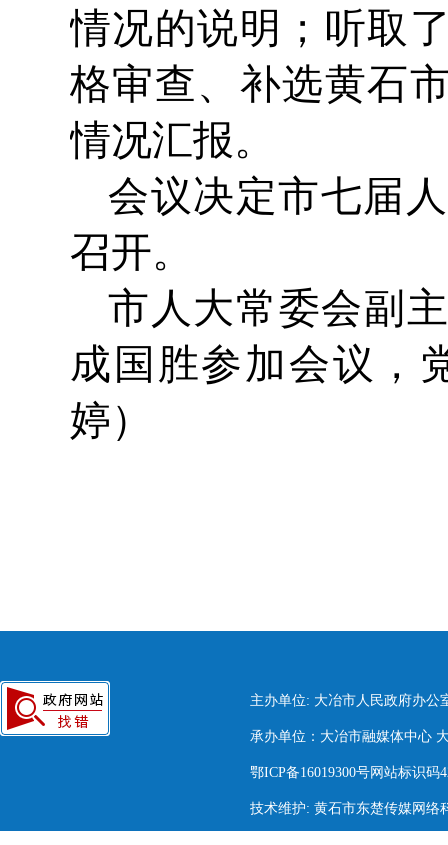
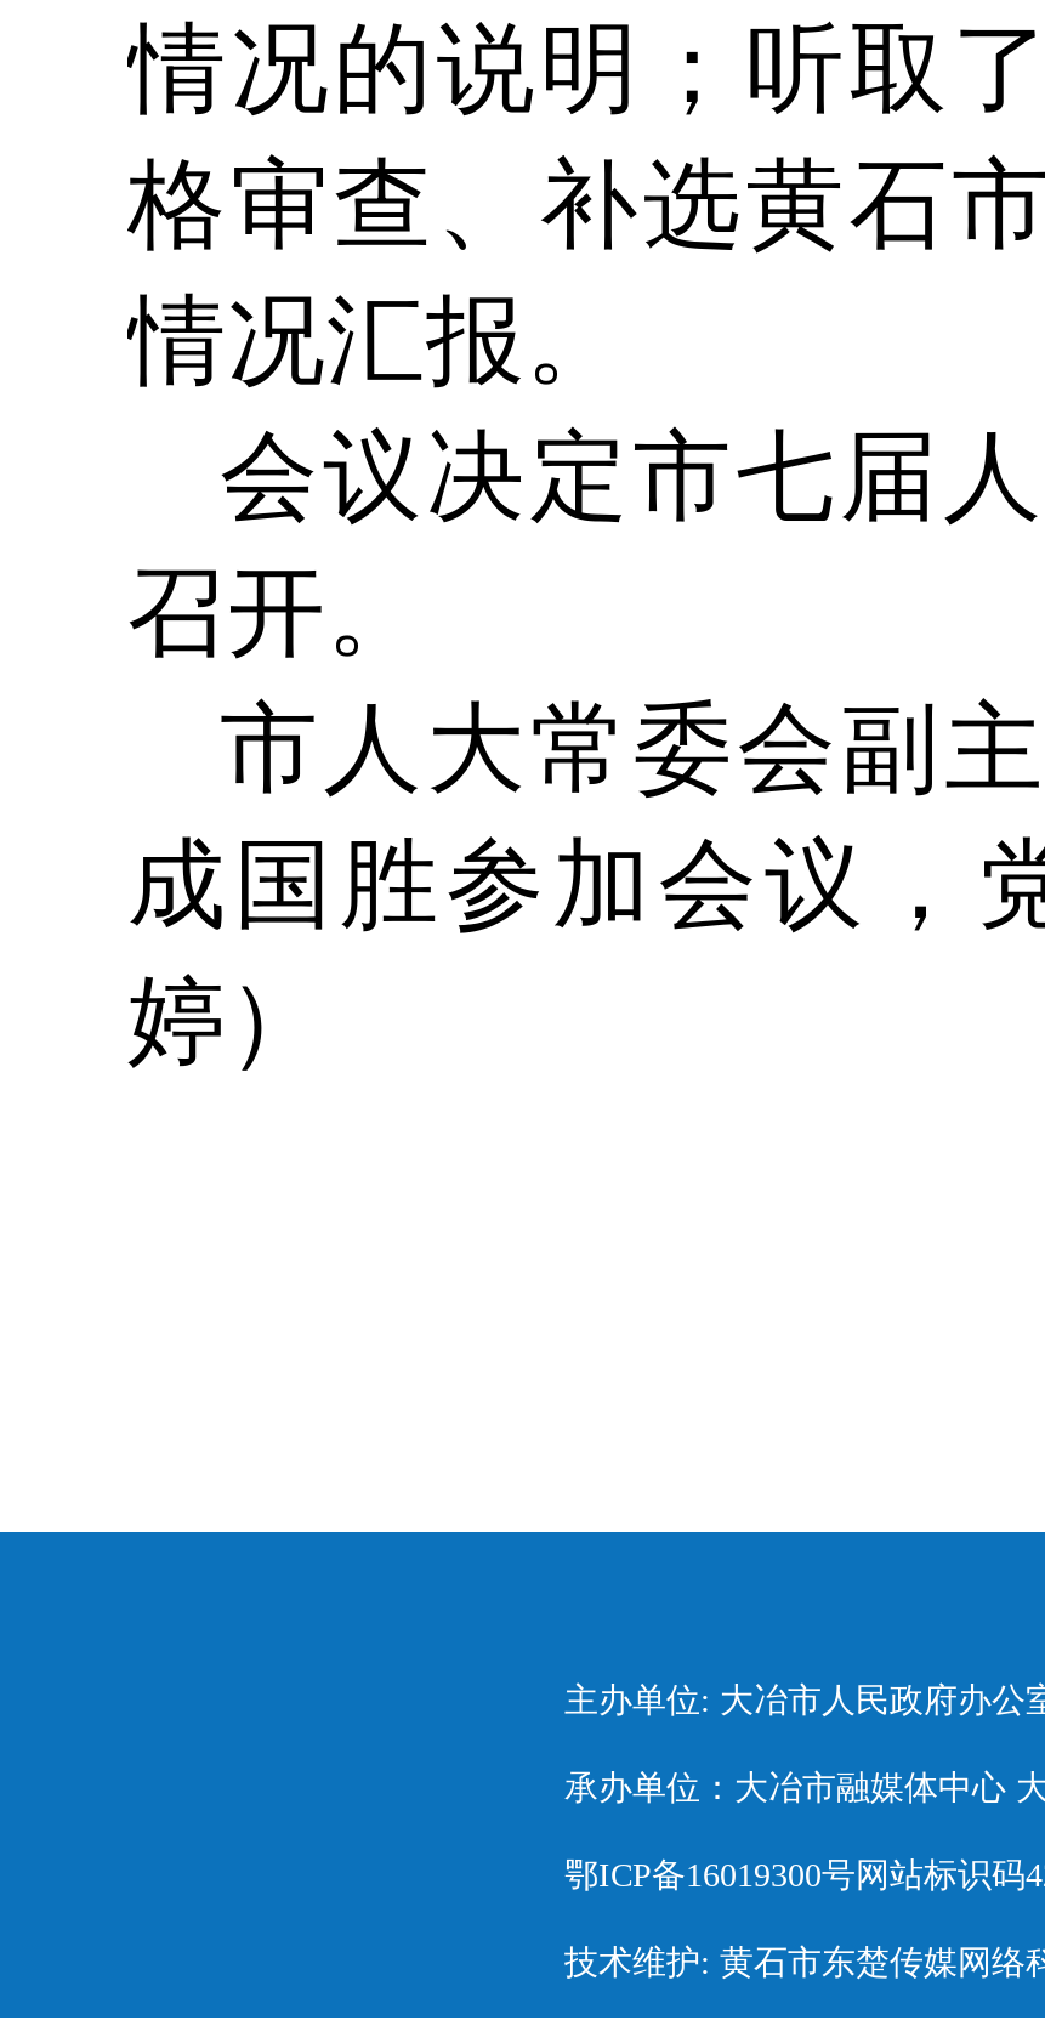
- [image]
